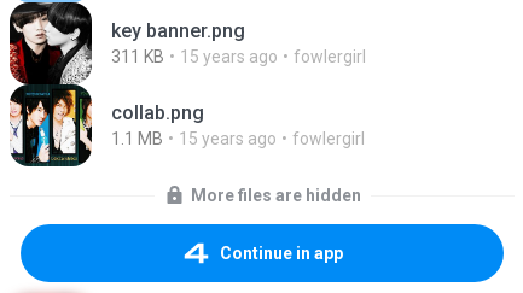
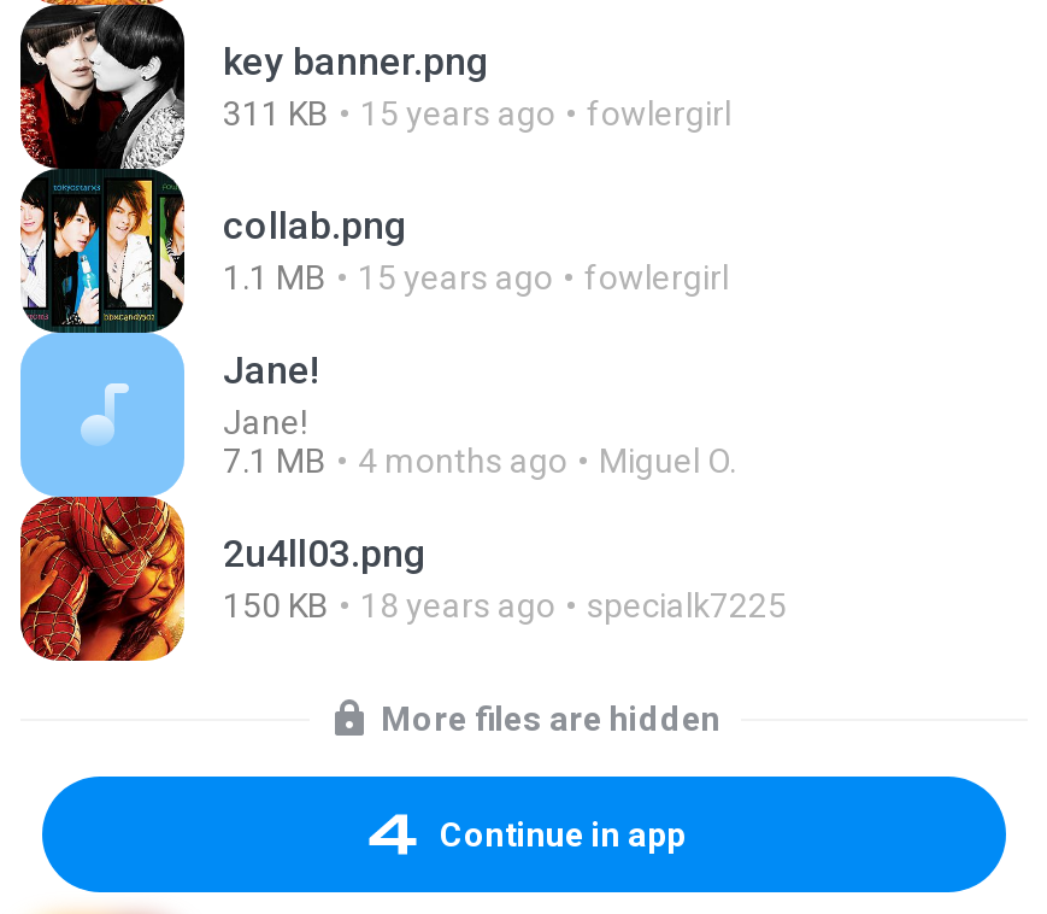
+ [image]
+ Jane!
+ Jane!
+ 7.1 MB
+ 4 months ago
+ Miguel O.
+ 2u4ll03.png
+ 150 KB
+ 18 years ago
+ specialk7225
